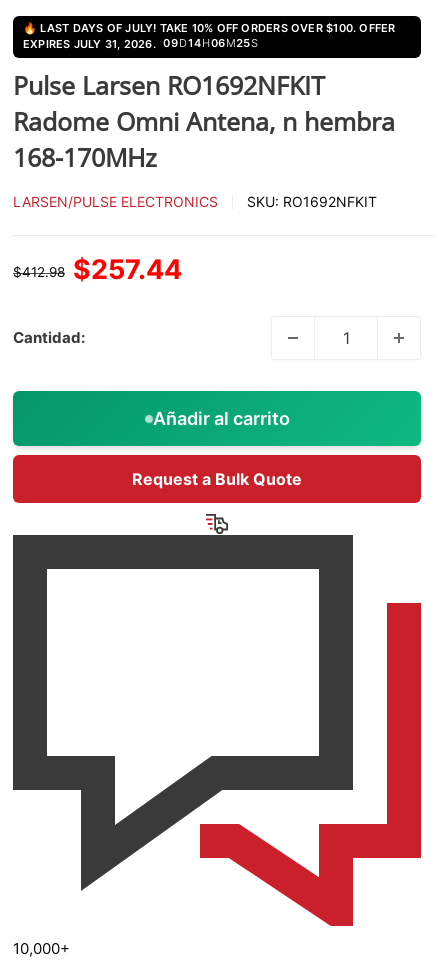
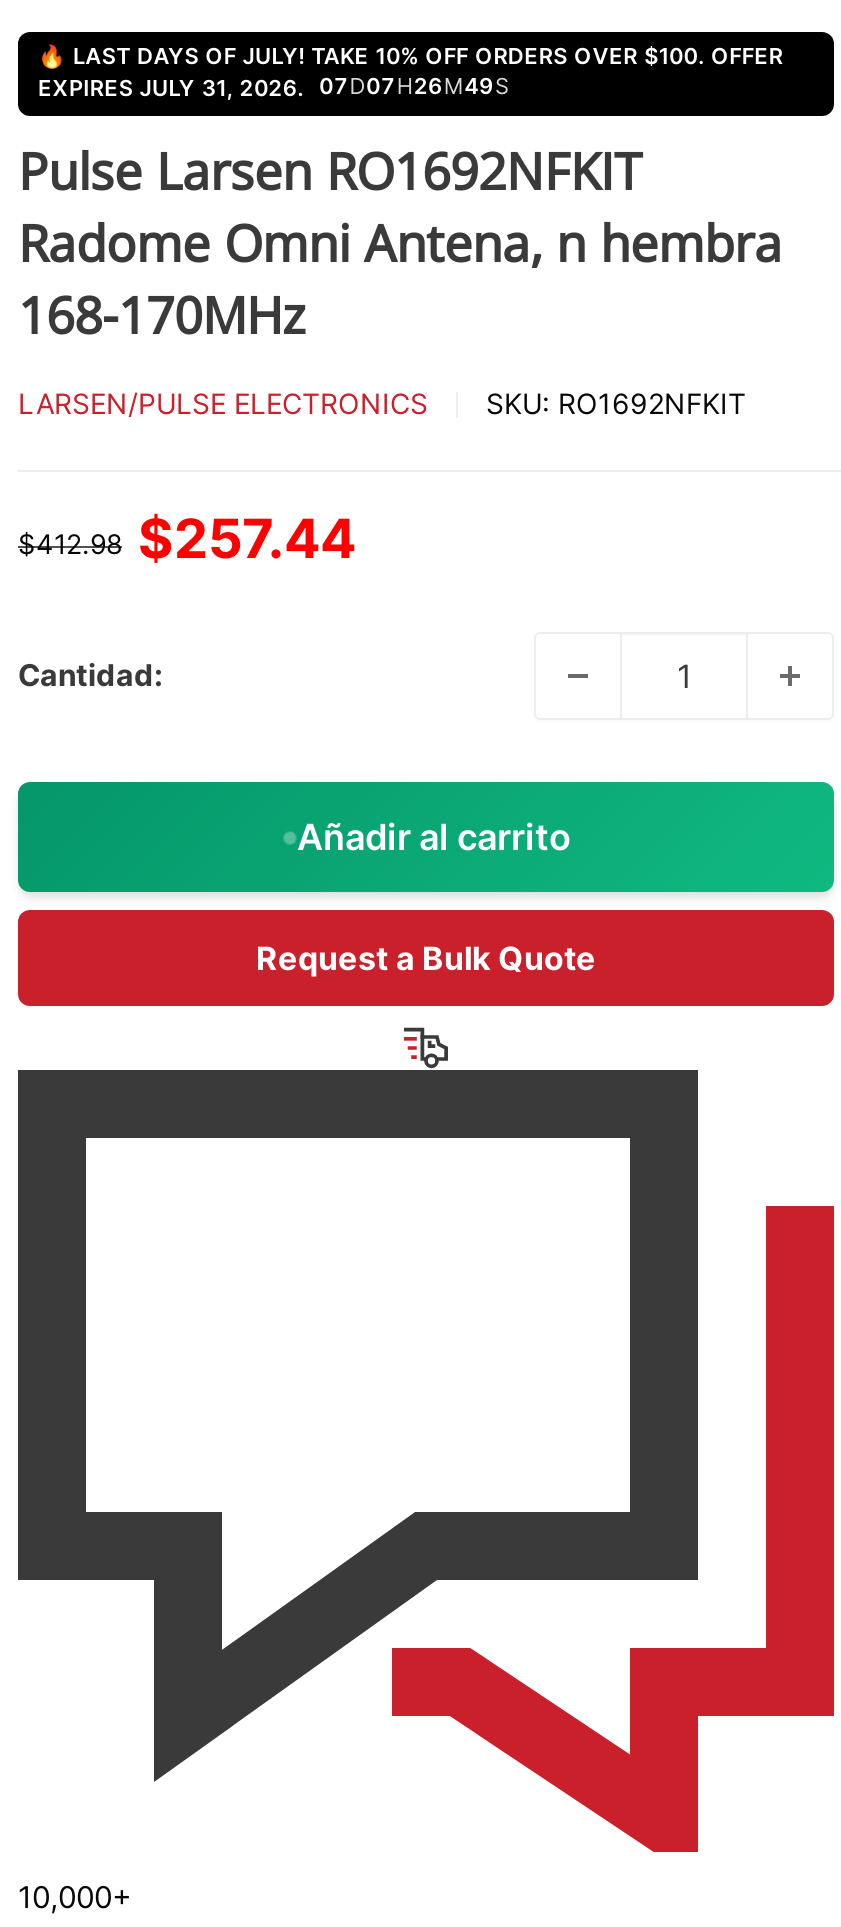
- EXPIRES JULY 31, 2026. 09 D14 H06 M25S
+ EXPIRES JULY 31, 2026. 07 D07 H26 M49S
